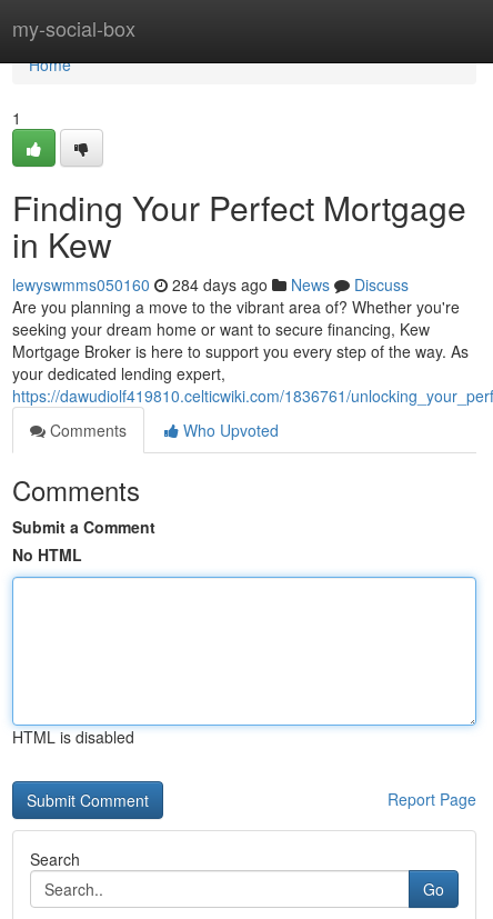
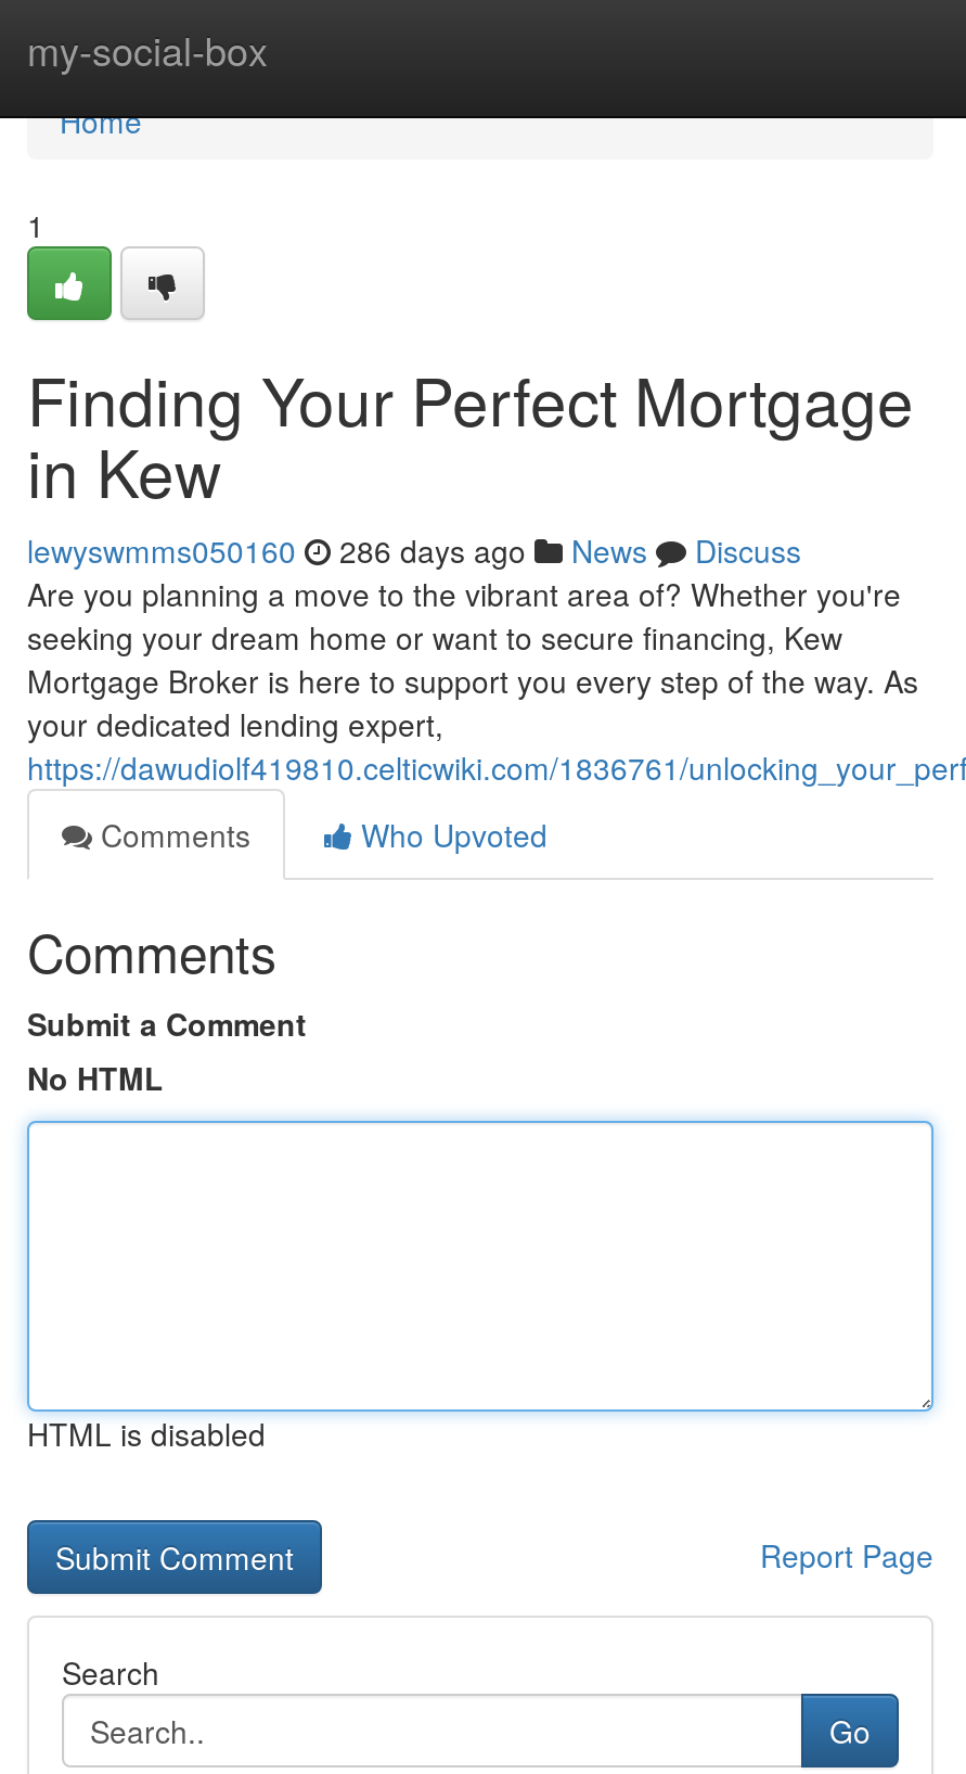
- lewyswmms050160 284 days ago News Discuss
+ lewyswmms050160 286 days ago News Discuss
